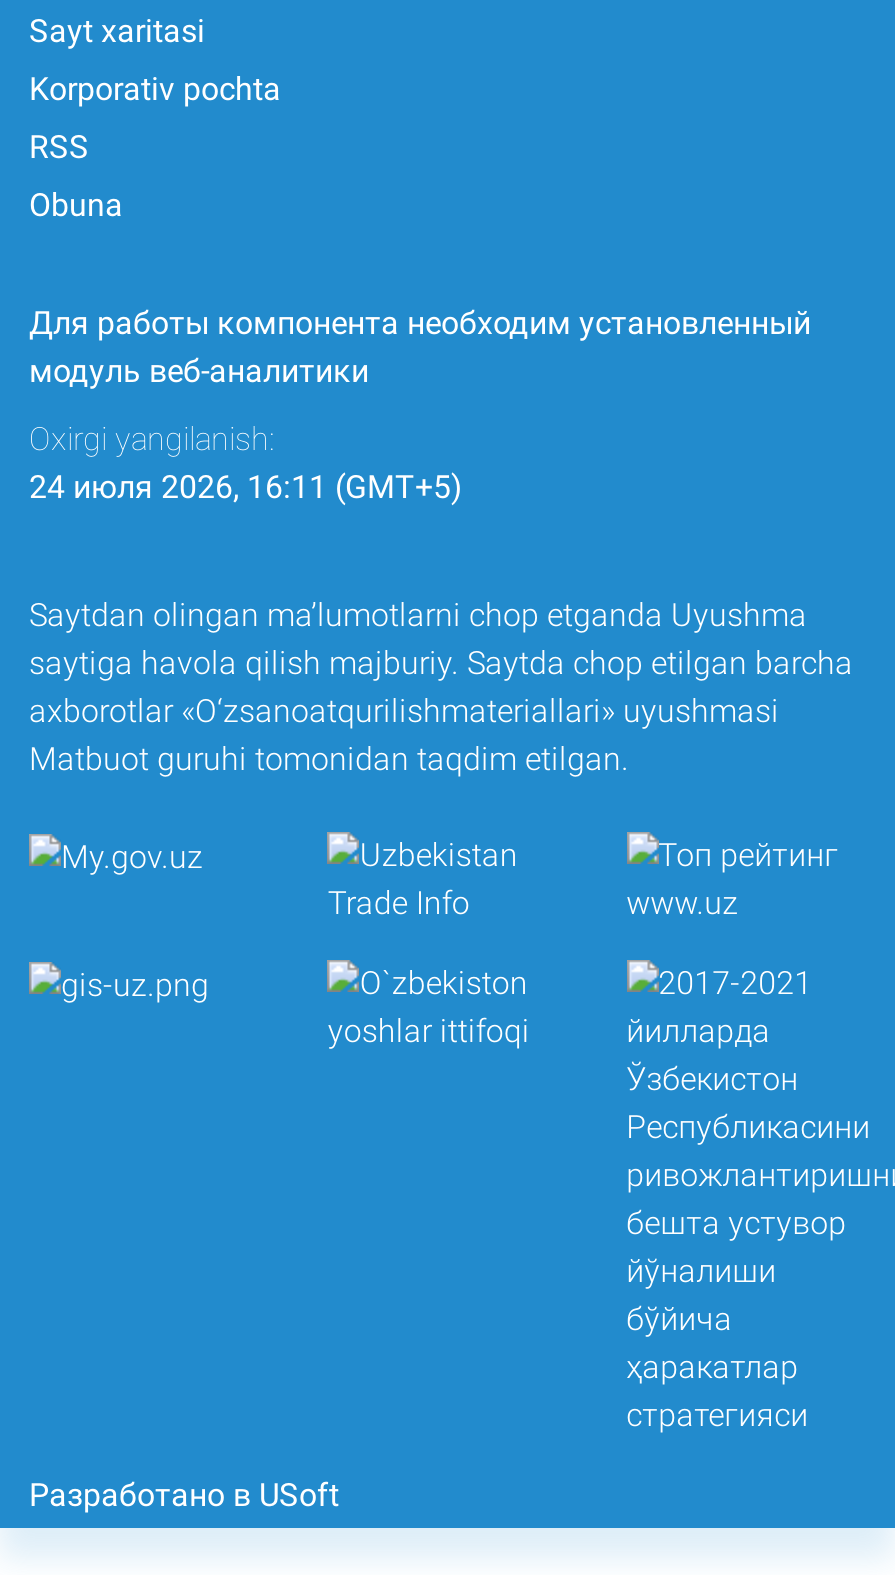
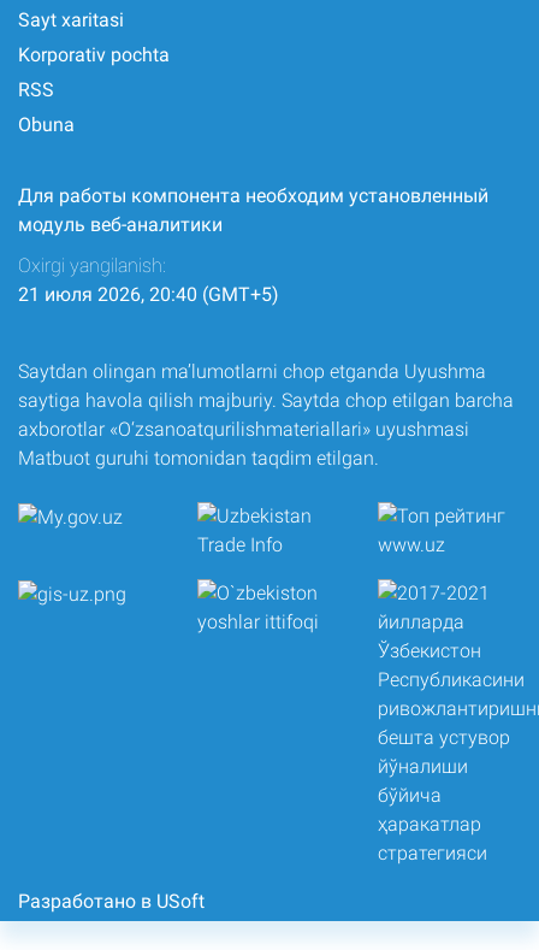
- 24 июля 2026, 16:11 (GMT+5)
+ 21 июля 2026, 20:40 (GMT+5)
